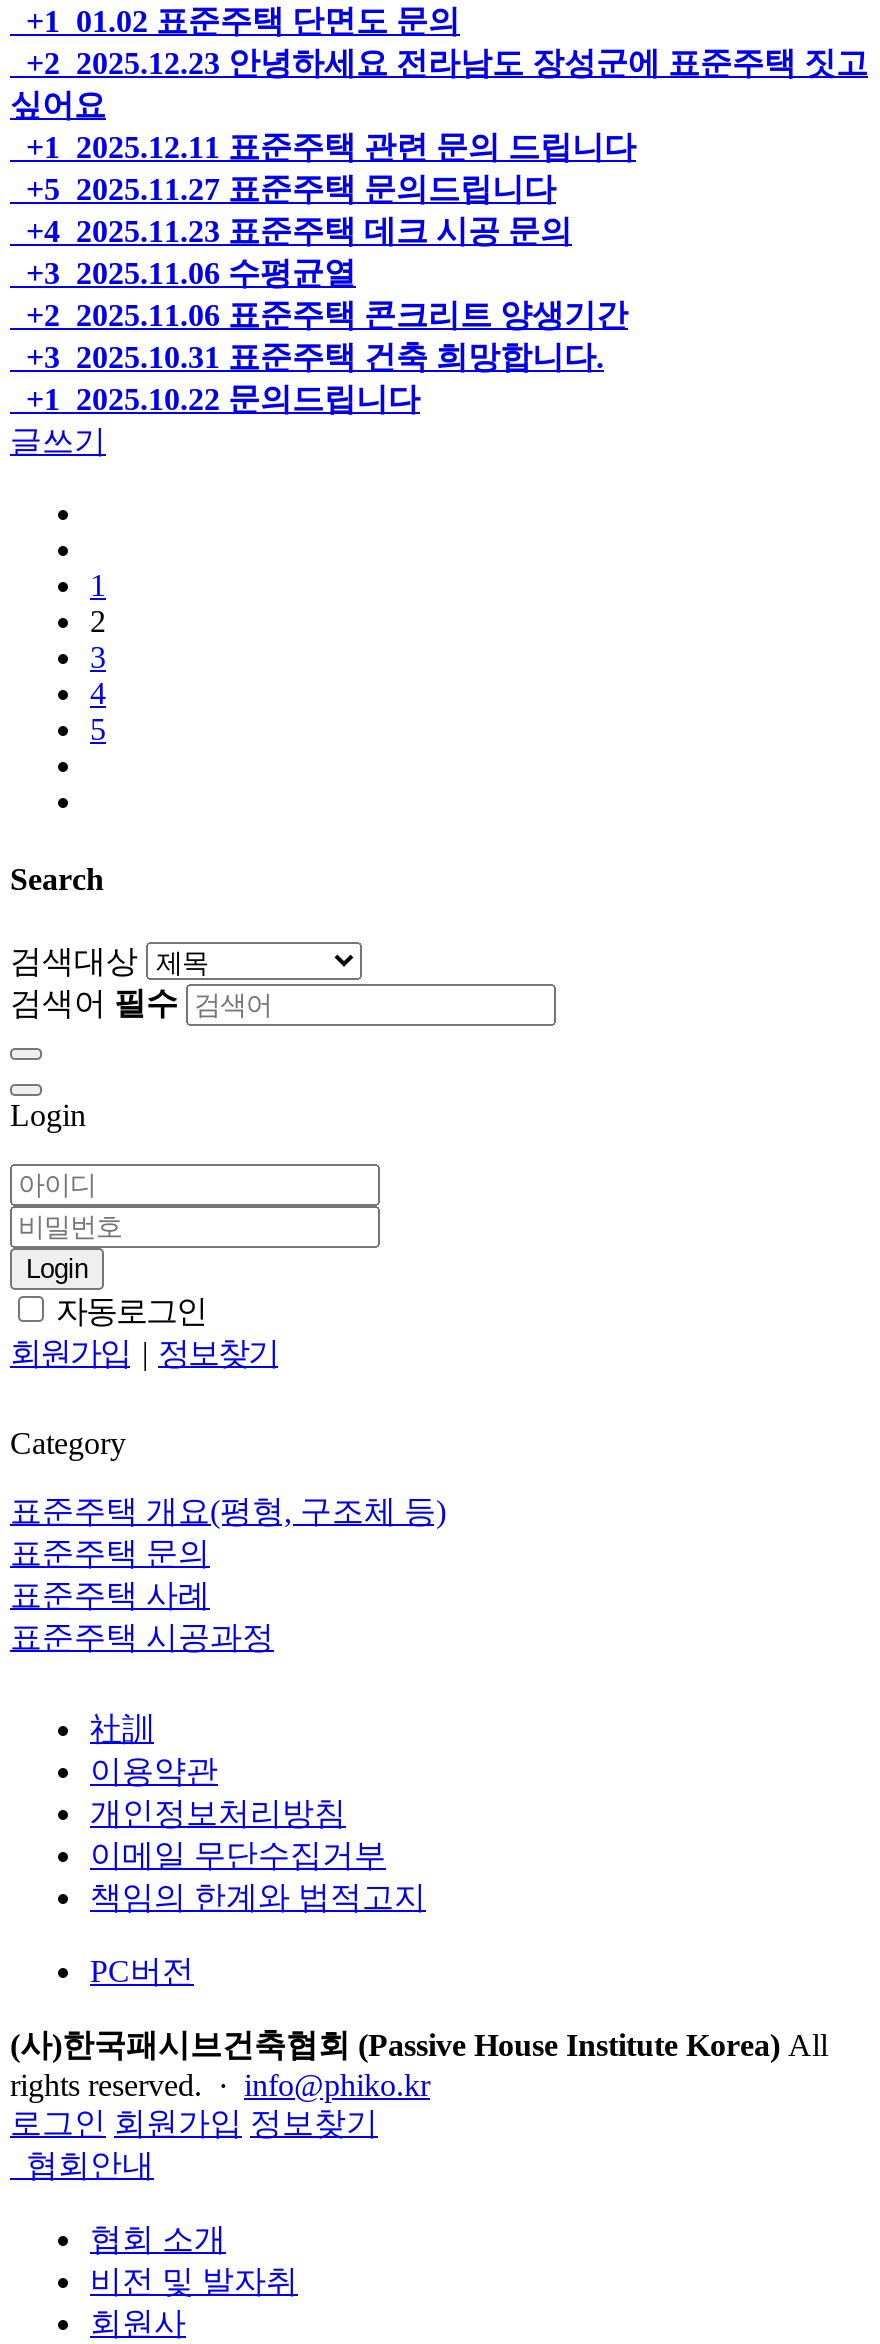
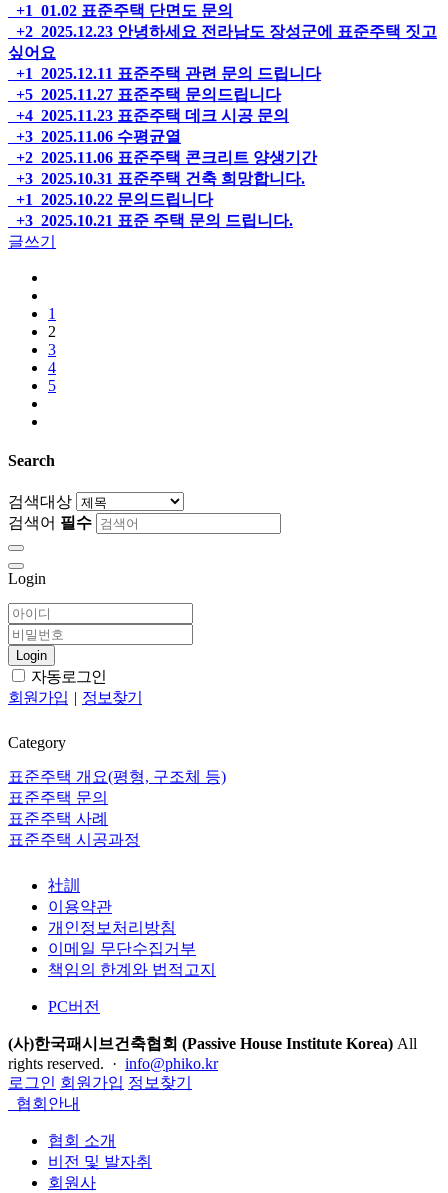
+ +3 2025.10.21 표준 주택 문의 드립니다.
